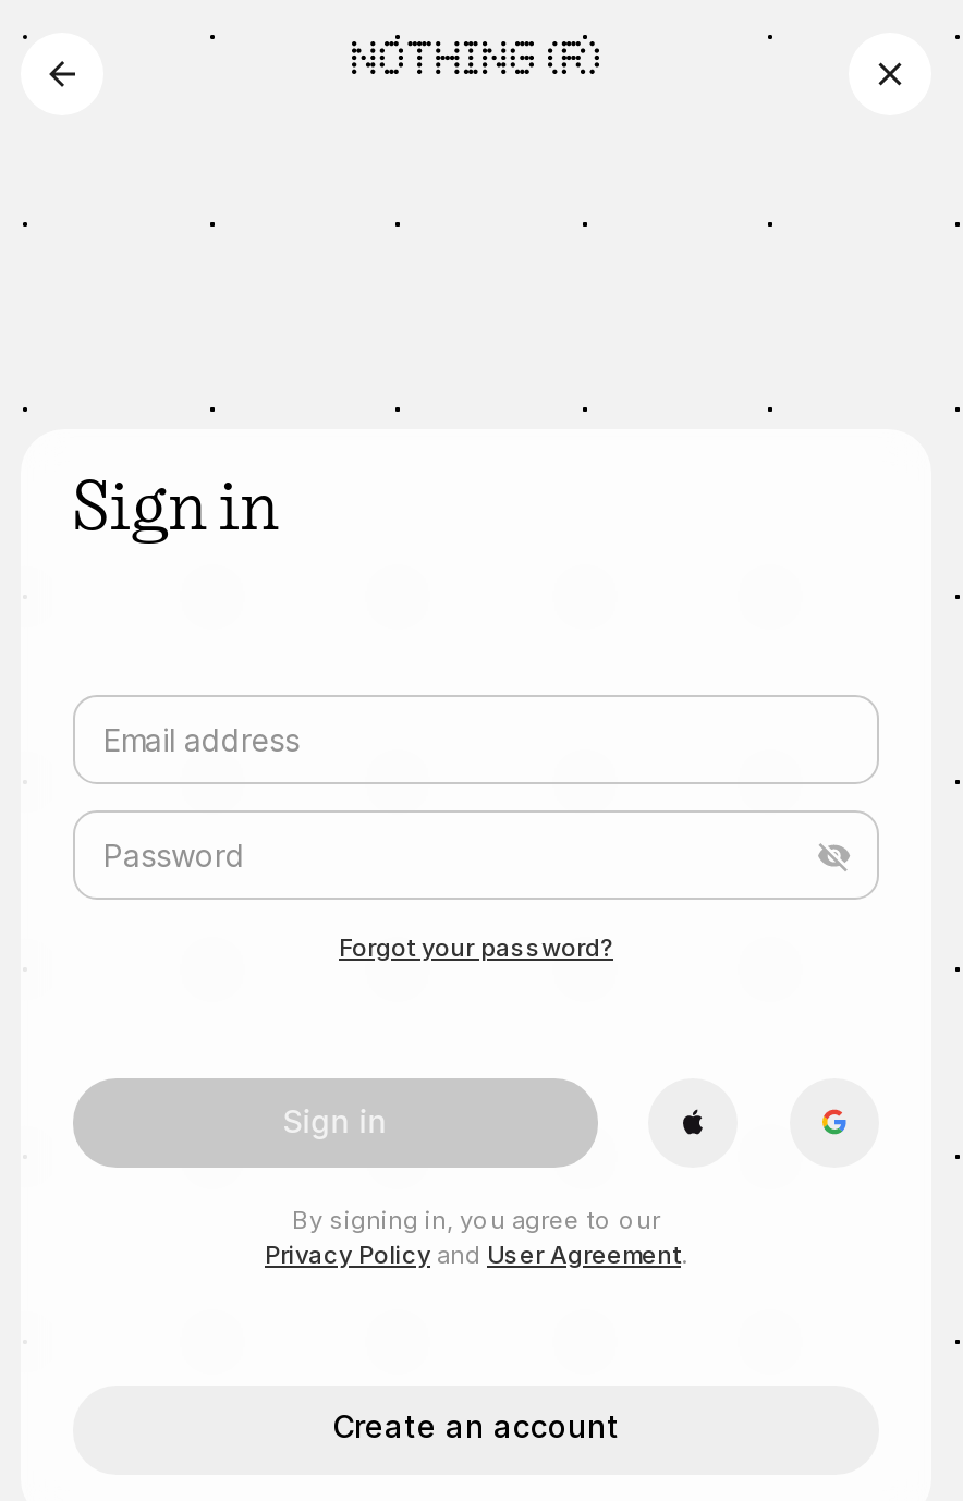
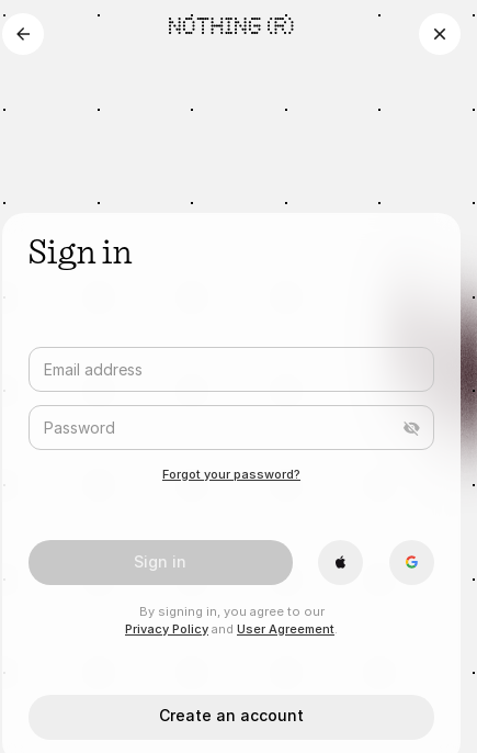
+ [image]
